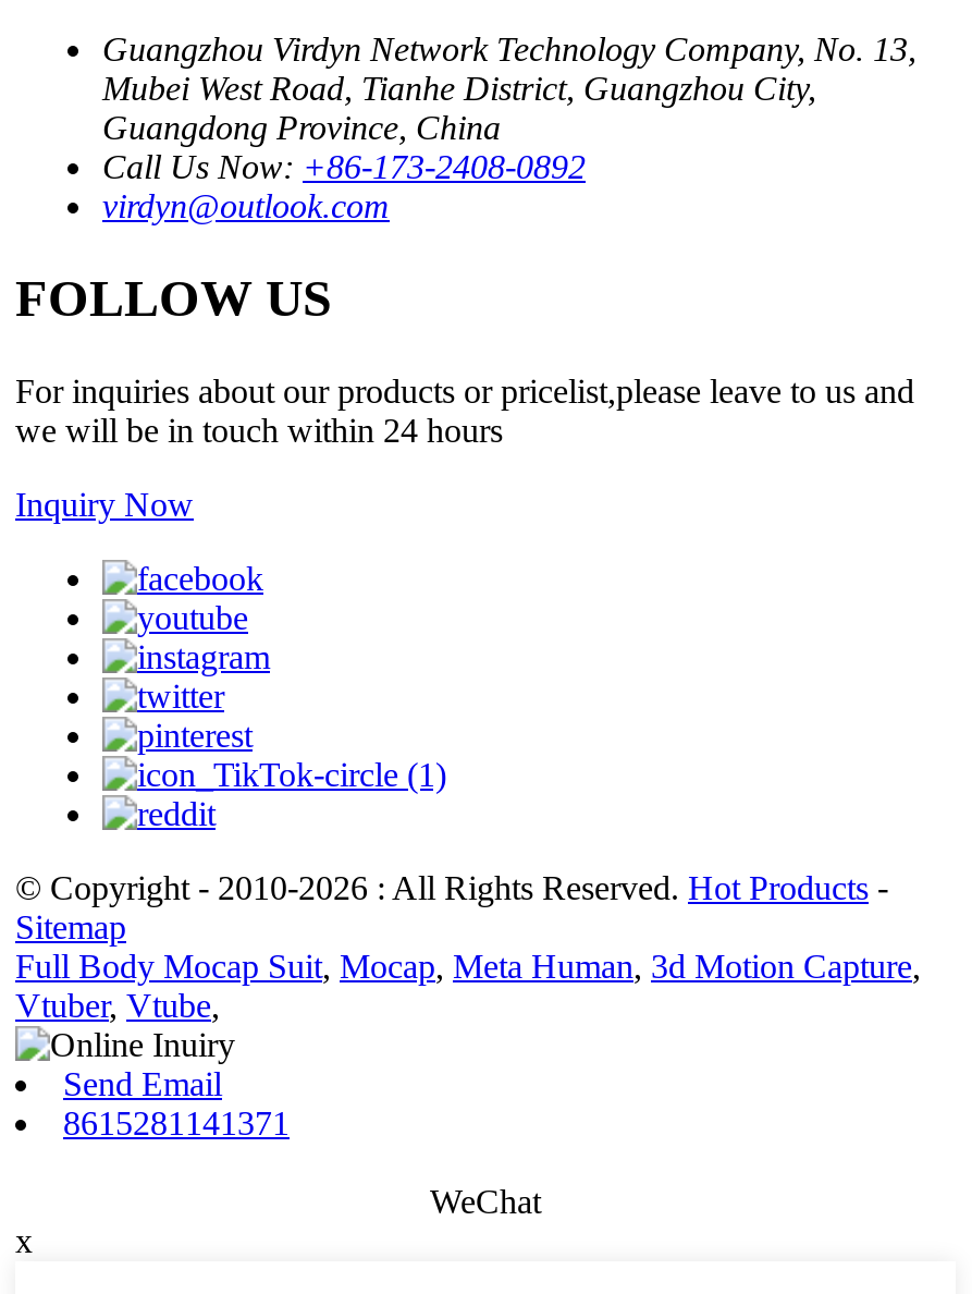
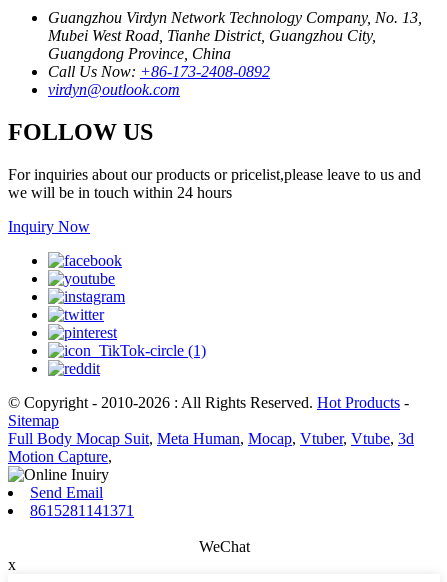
- Full Body Mocap Suit, Mocap, Meta Human, 3d Motion Capture,
- Vtuber, Vtube,
+ Full Body Mocap Suit, Meta Human, Mocap, Vtuber, Vtube, 3d
+ Motion Capture,
